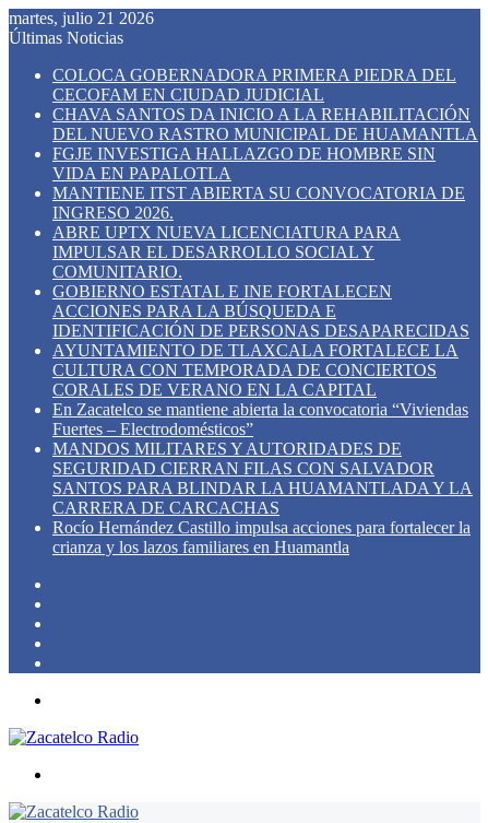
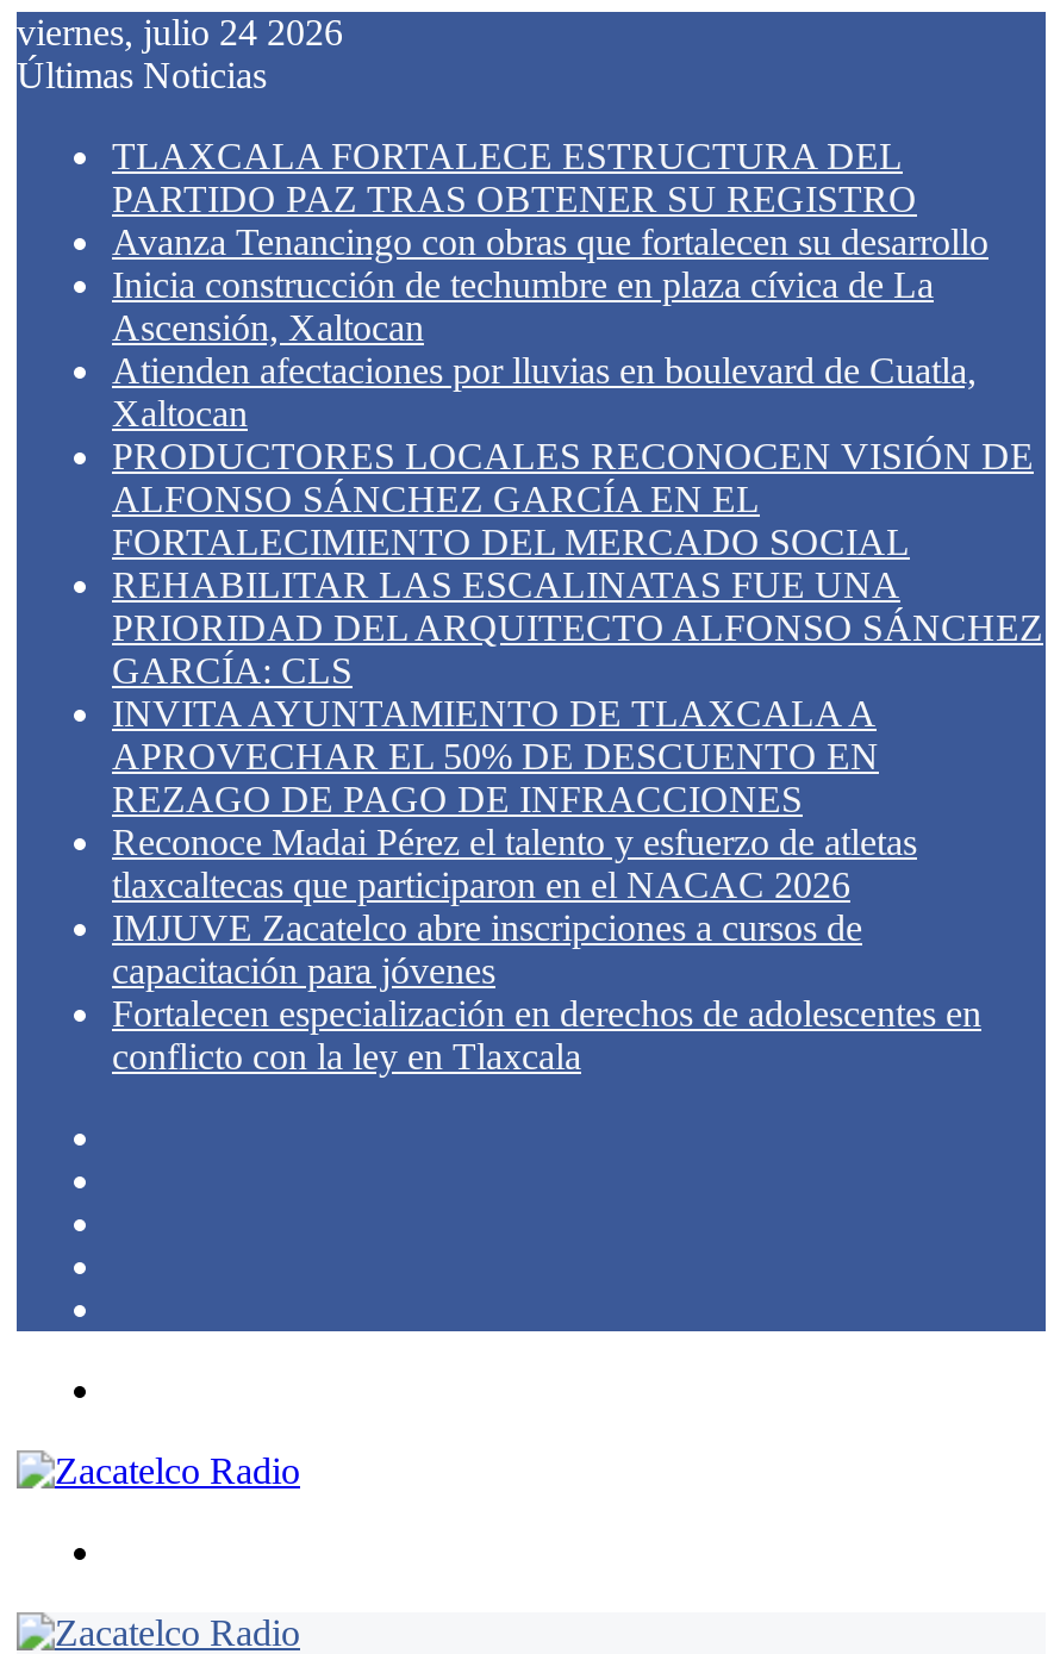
- martes, julio 21 2026
+ viernes, julio 24 2026

- COLOCA GOBERNADORA PRIMERA PIEDRA DEL
- CECOFAM EN CIUDAD JUDICIAL
- CHAVA SANTOS DA INICIO A LA REHABILITACIÓN
- DEL NUEVO RASTRO MUNICIPAL DE HUAMANTLA
- FGJE INVESTIGA HALLAZGO DE HOMBRE SIN
- VIDA EN PAPALOTLA
- MANTIENE ITST ABIERTA SU CONVOCATORIA DE
- INGRESO 2026.
- ABRE UPTX NUEVA LICENCIATURA PARA
- IMPULSAR EL DESARROLLO SOCIAL Y
- COMUNITARIO.
- GOBIERNO ESTATAL E INE FORTALECEN
- ACCIONES PARA LA BÚSQUEDA E
- IDENTIFICACIÓN DE PERSONAS DESAPARECIDAS
- AYUNTAMIENTO DE TLAXCALA FORTALECE LA
- CULTURA CON TEMPORADA DE CONCIERTOS
- CORALES DE VERANO EN LA CAPITAL
- En Zacatelco se mantiene abierta la convocatoria “Viviendas
- Fuertes – Electrodomésticos”
- MANDOS MILITARES Y AUTORIDADES DE
- SEGURIDAD CIERRAN FILAS CON SALVADOR
- SANTOS PARA BLINDAR LA HUAMANTLADA Y LA
- CARRERA DE CARCACHAS
- Rocío Hernández Castillo impulsa acciones para fortalecer la
- crianza y los lazos familiares en Huamantla
+ TLAXCALA FORTALECE ESTRUCTURA DEL
+ PARTIDO PAZ TRAS OBTENER SU REGISTRO
+ Avanza Tenancingo con obras que fortalecen su desarrollo
+ Inicia construcción de techumbre en plaza cívica de La
+ Ascensión, Xaltocan
+ Atienden afectaciones por lluvias en boulevard de Cuatla,
+ Xaltocan
+ PRODUCTORES LOCALES RECONOCEN VISIÓN DE
+ ALFONSO SÁNCHEZ GARCÍA EN EL
+ FORTALECIMIENTO DEL MERCADO SOCIAL
+ REHABILITAR LAS ESCALINATAS FUE UNA
+ PRIORIDAD DEL ARQUITECTO ALFONSO SÁNCHEZ
+ GARCÍA: CLS
+ INVITA AYUNTAMIENTO DE TLAXCALA A
+ APROVECHAR EL 50% DE DESCUENTO EN
+ REZAGO DE PAGO DE INFRACCIONES
+ Reconoce Madai Pérez el talento y esfuerzo de atletas
+ tlaxcaltecas que participaron en el NACAC 2026
+ IMJUVE Zacatelco abre inscripciones a cursos de
+ capacitación para jóvenes
+ Fortalecen especialización en derechos de adolescentes en
+ conflicto con la ley en Tlaxcala
